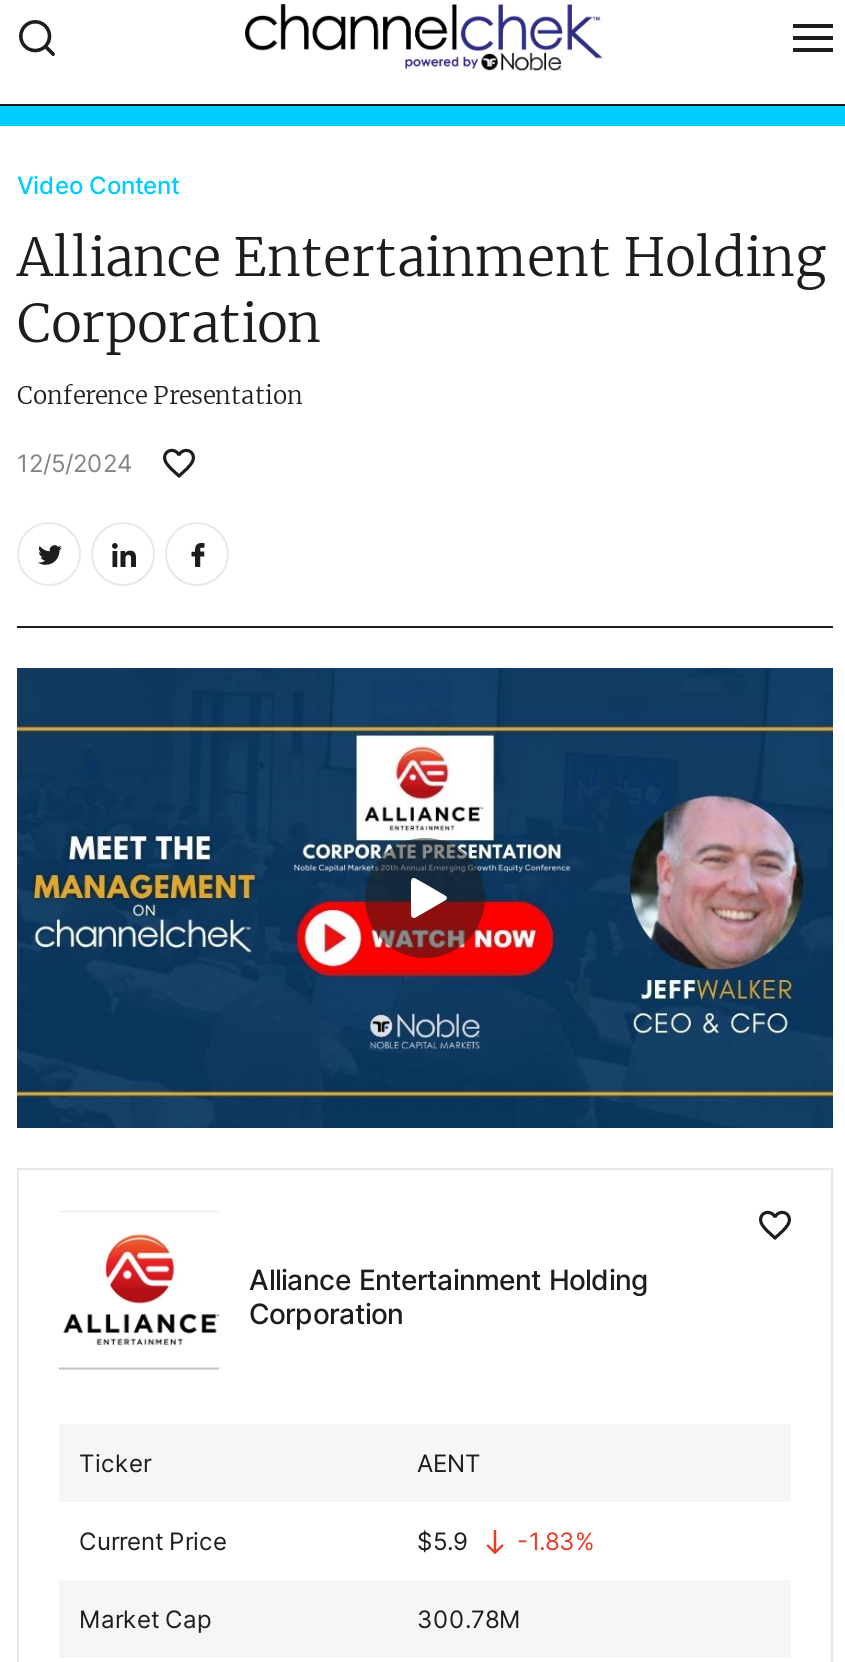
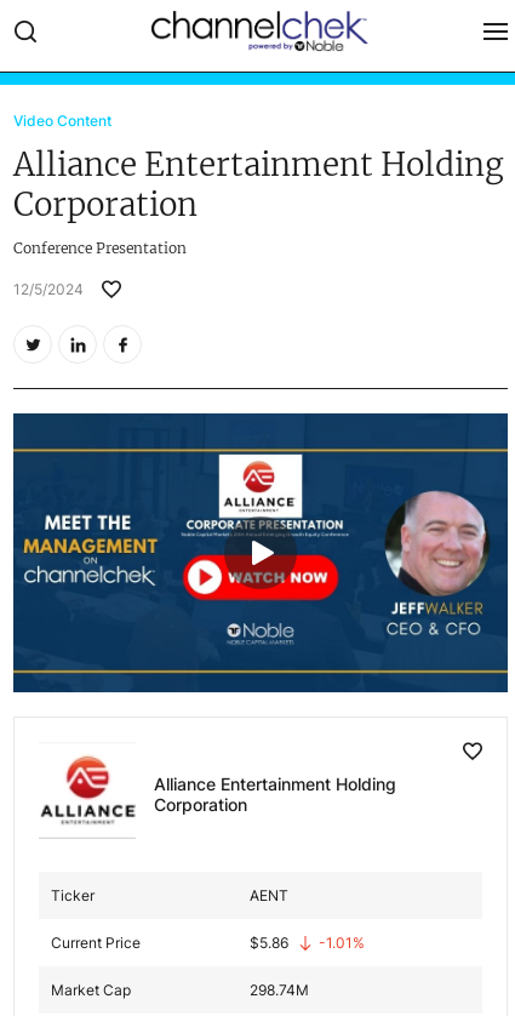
- $5.9
+ $5.86

- -1.83%
+ -1.01%

- 300.78M
+ 298.74M
